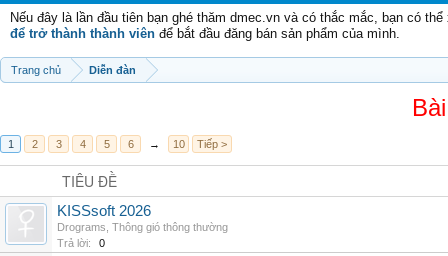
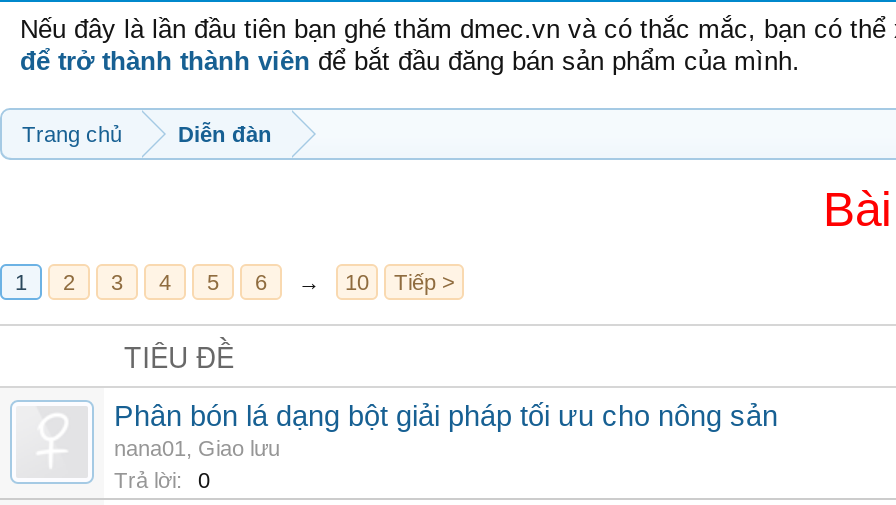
- KISSsoft 2026
- Drograms, Thông gió thông thường
+ Phân bón lá dạng bột giải pháp tối ưu cho nông sản
+ nana01, Giao lưu
